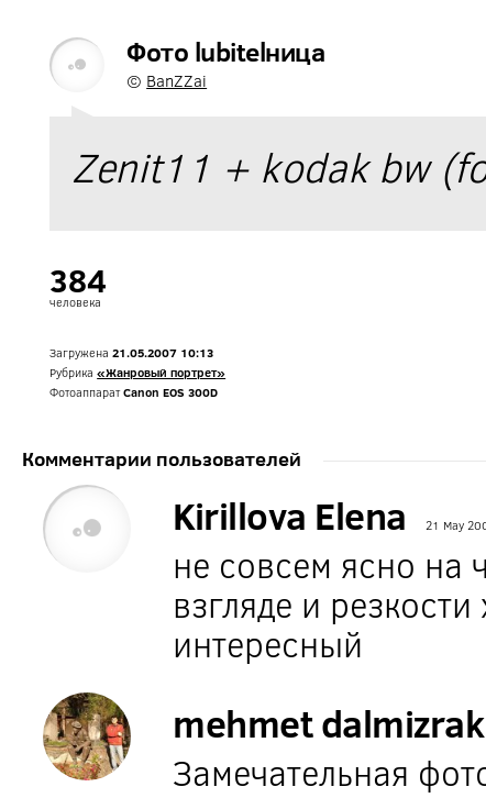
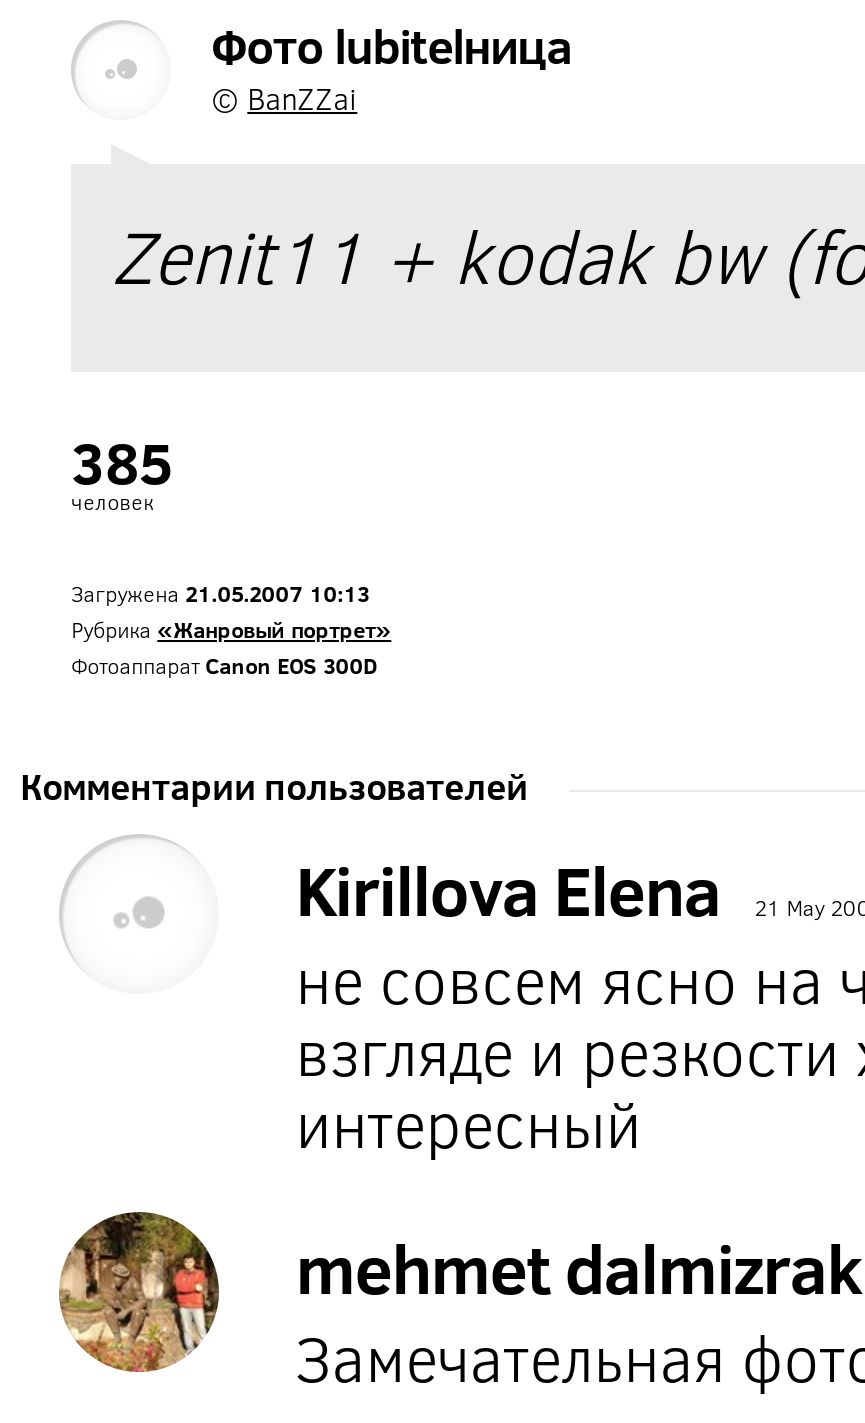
- 384
- человека
+ 385
+ человек
